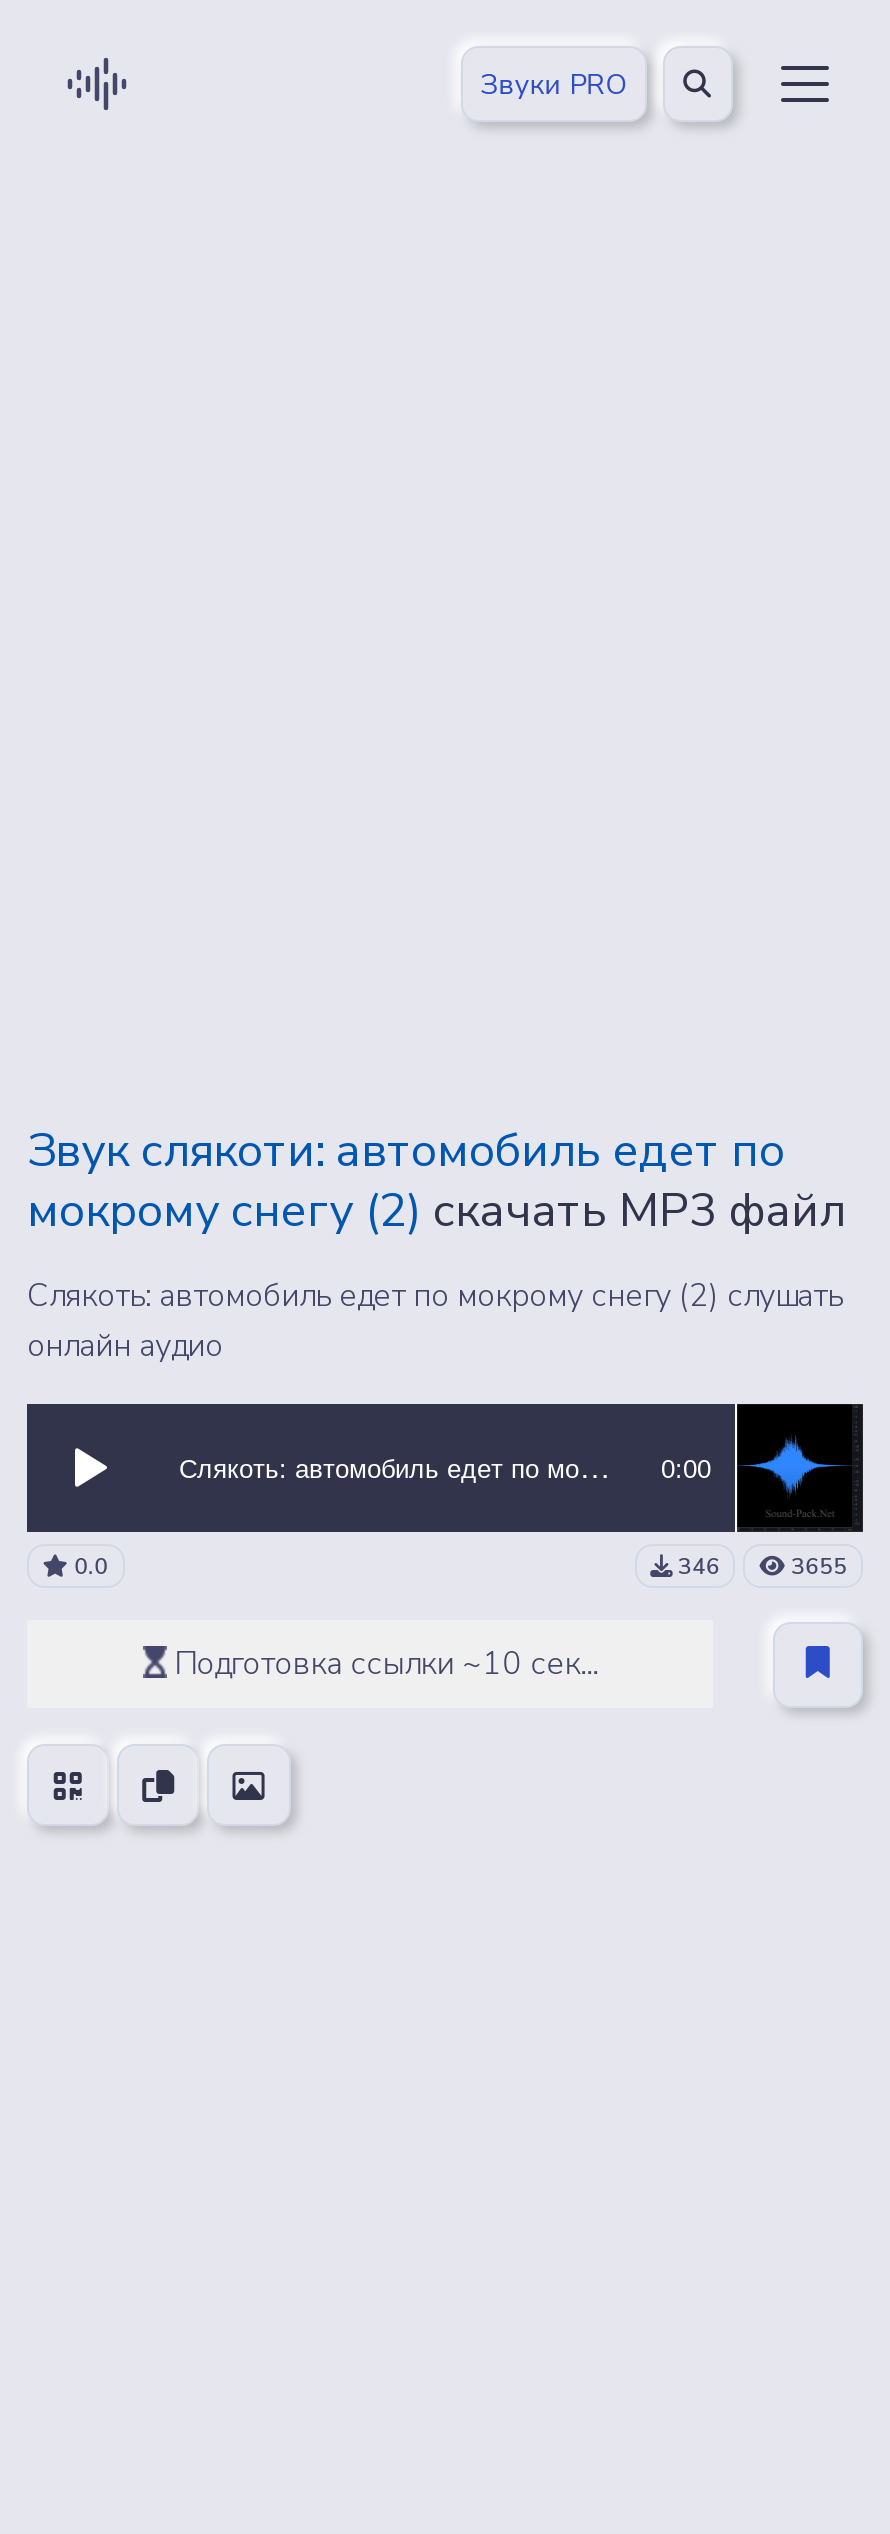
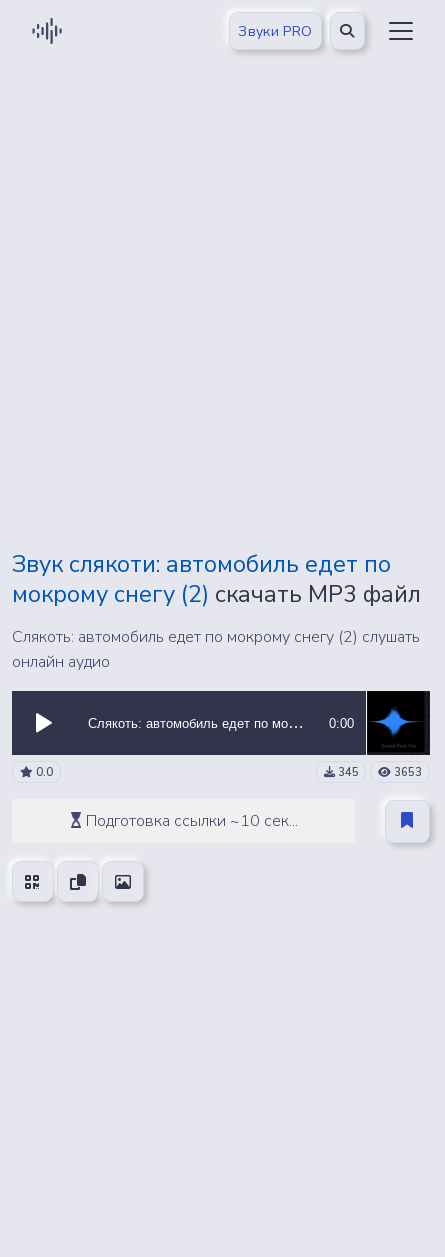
- 346
+ 345

- 3655
+ 3653
